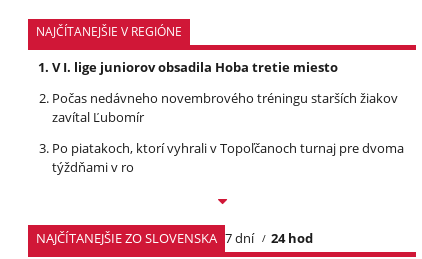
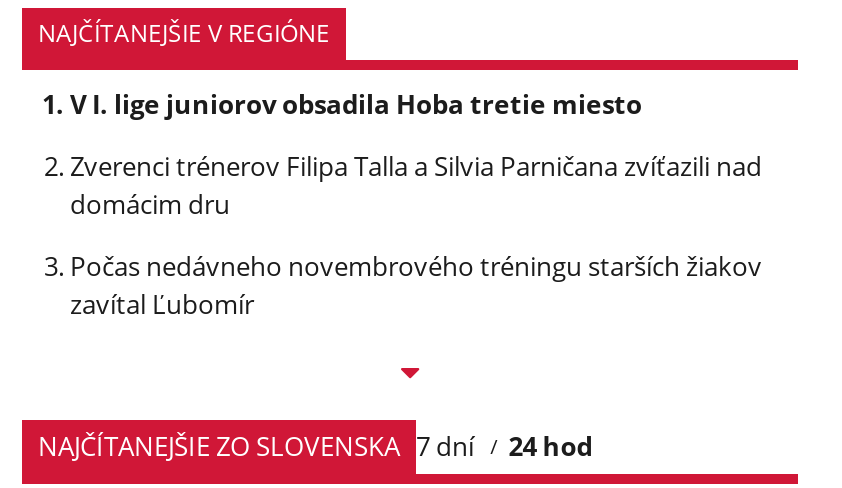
+ Zverenci trénerov Filipa Talla a Silvia Parničana zvíťazili nad
+ domácim dru

moved down: Počas nedávneho novembrového tréningu starších žiakov | zavítal Ľubomír

- Po piatakoch, ktorí vyhrali v Topoľčanoch turnaj pre dvoma
- týždňami v ro
